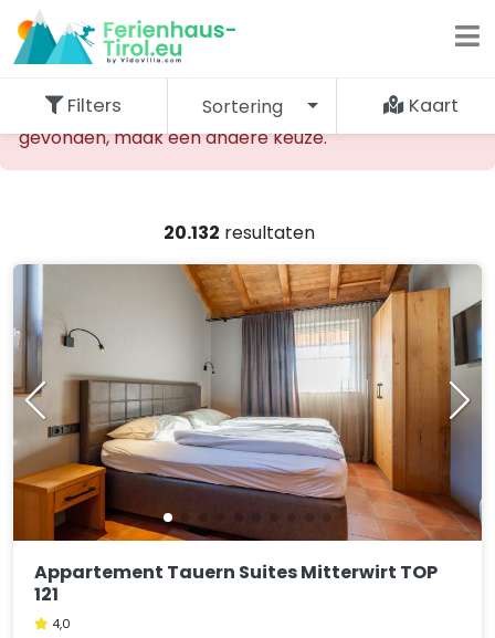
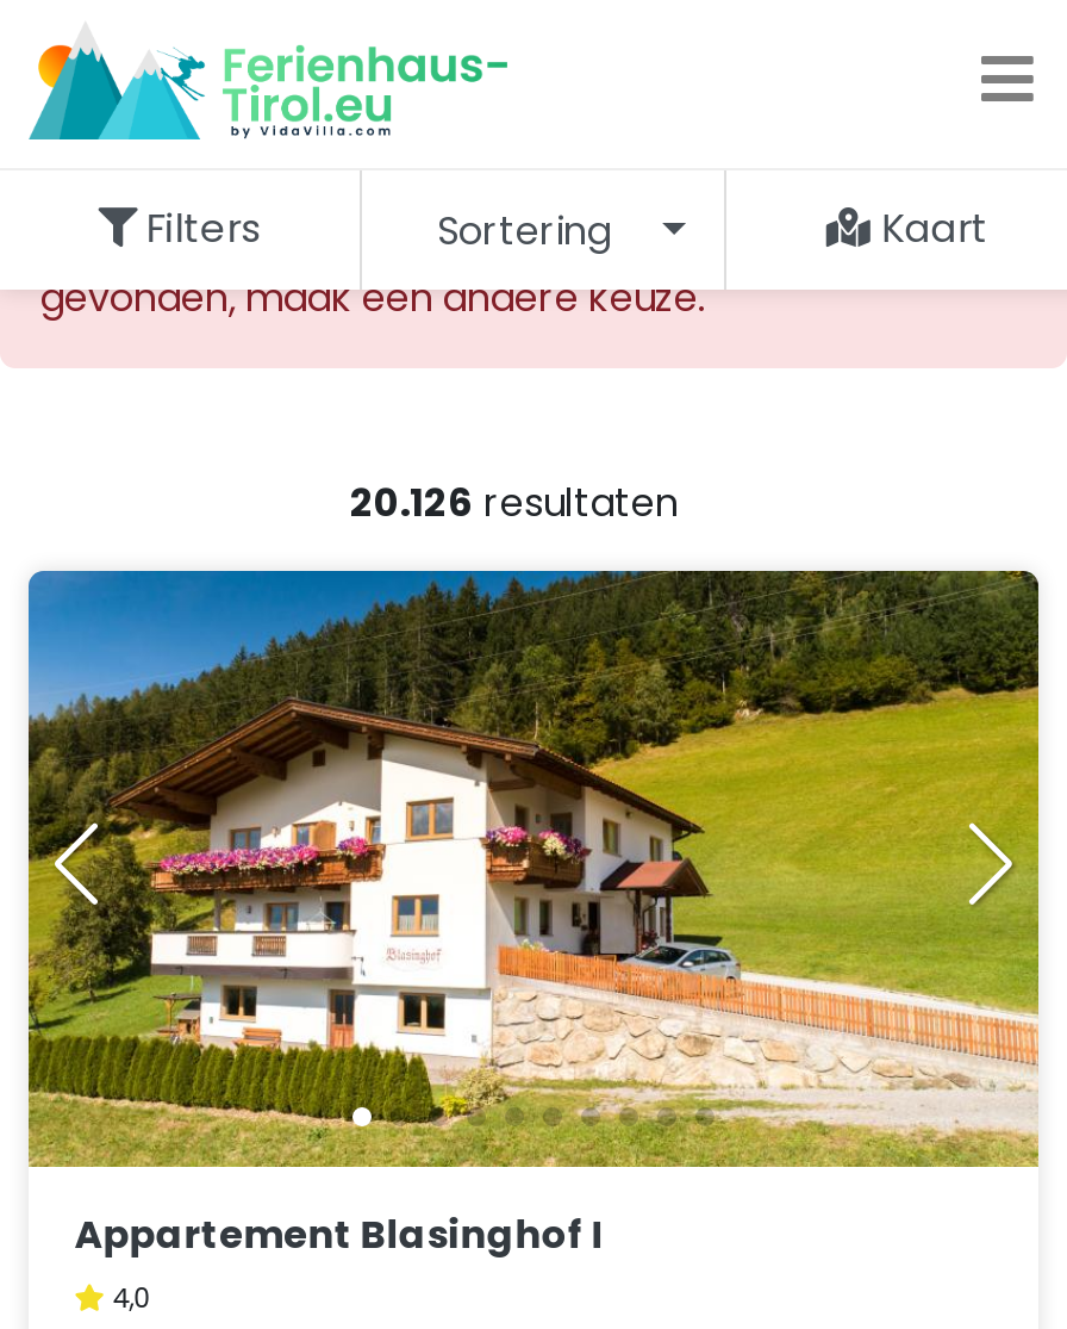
- 20.132 resultaten
+ 20.126 resultaten

- [image]
- Appartement Tauern Suites Mitterwirt TOP
- 121
+ [image]
+ Appartement Blasinghof I
